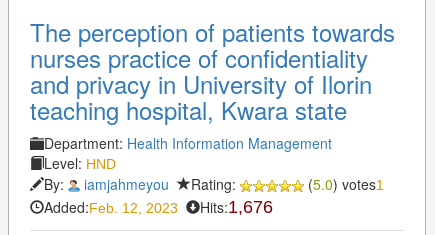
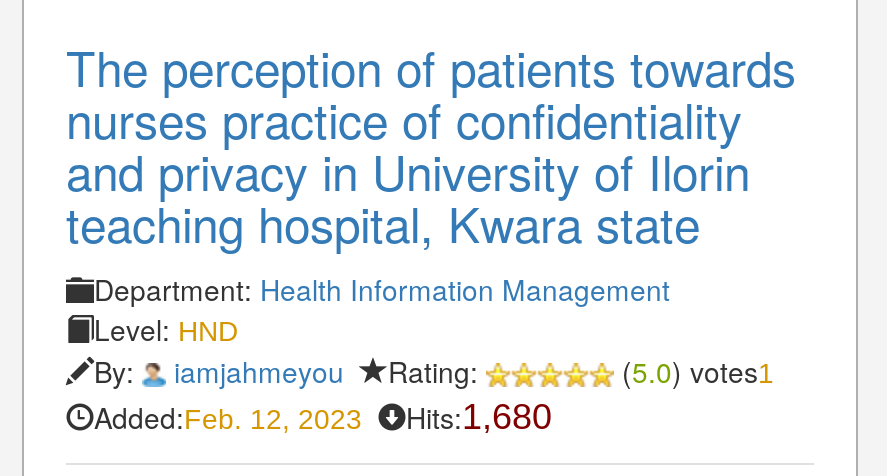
- Added:Feb. 12, 2023 Hits:1,676
+ Added:Feb. 12, 2023 Hits:1,680
